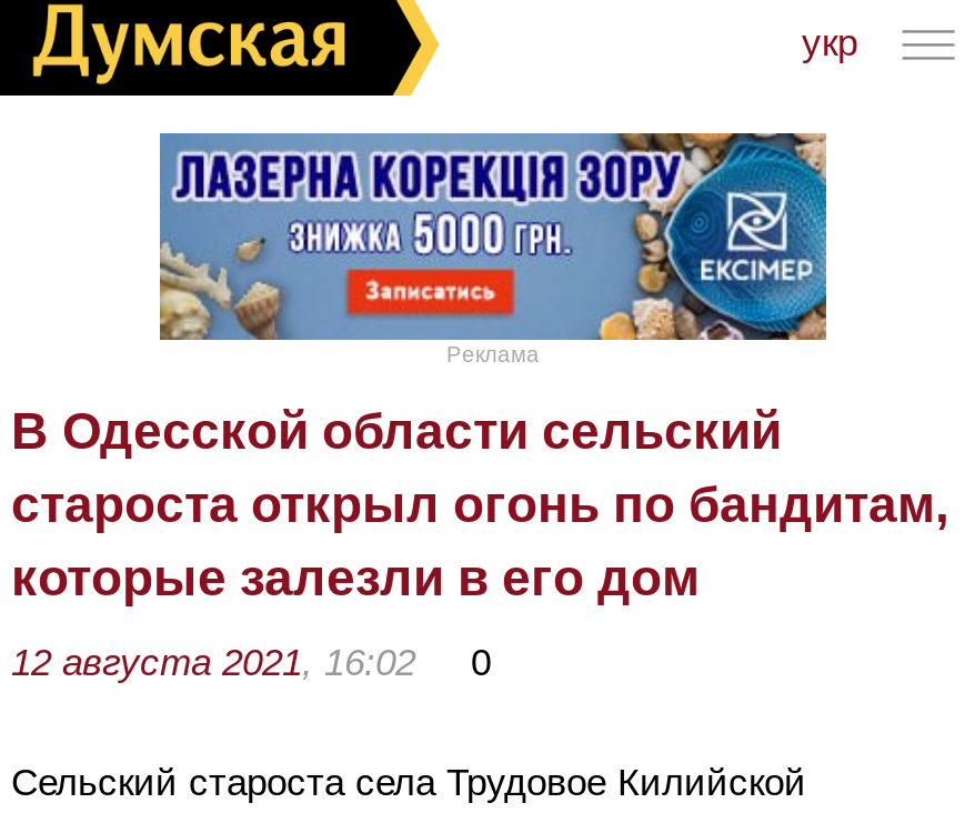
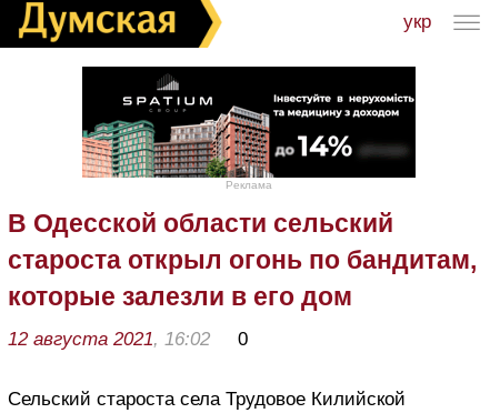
- [image]
+ [image]
